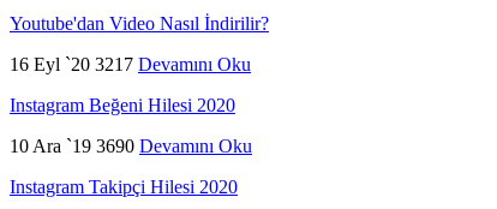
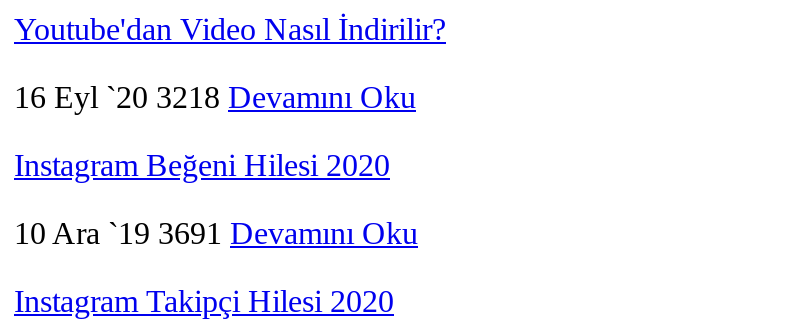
- 16 Eyl `20 3217 Devamını Oku
+ 16 Eyl `20 3218 Devamını Oku

- 10 Ara `19 3690 Devamını Oku
+ 10 Ara `19 3691 Devamını Oku
